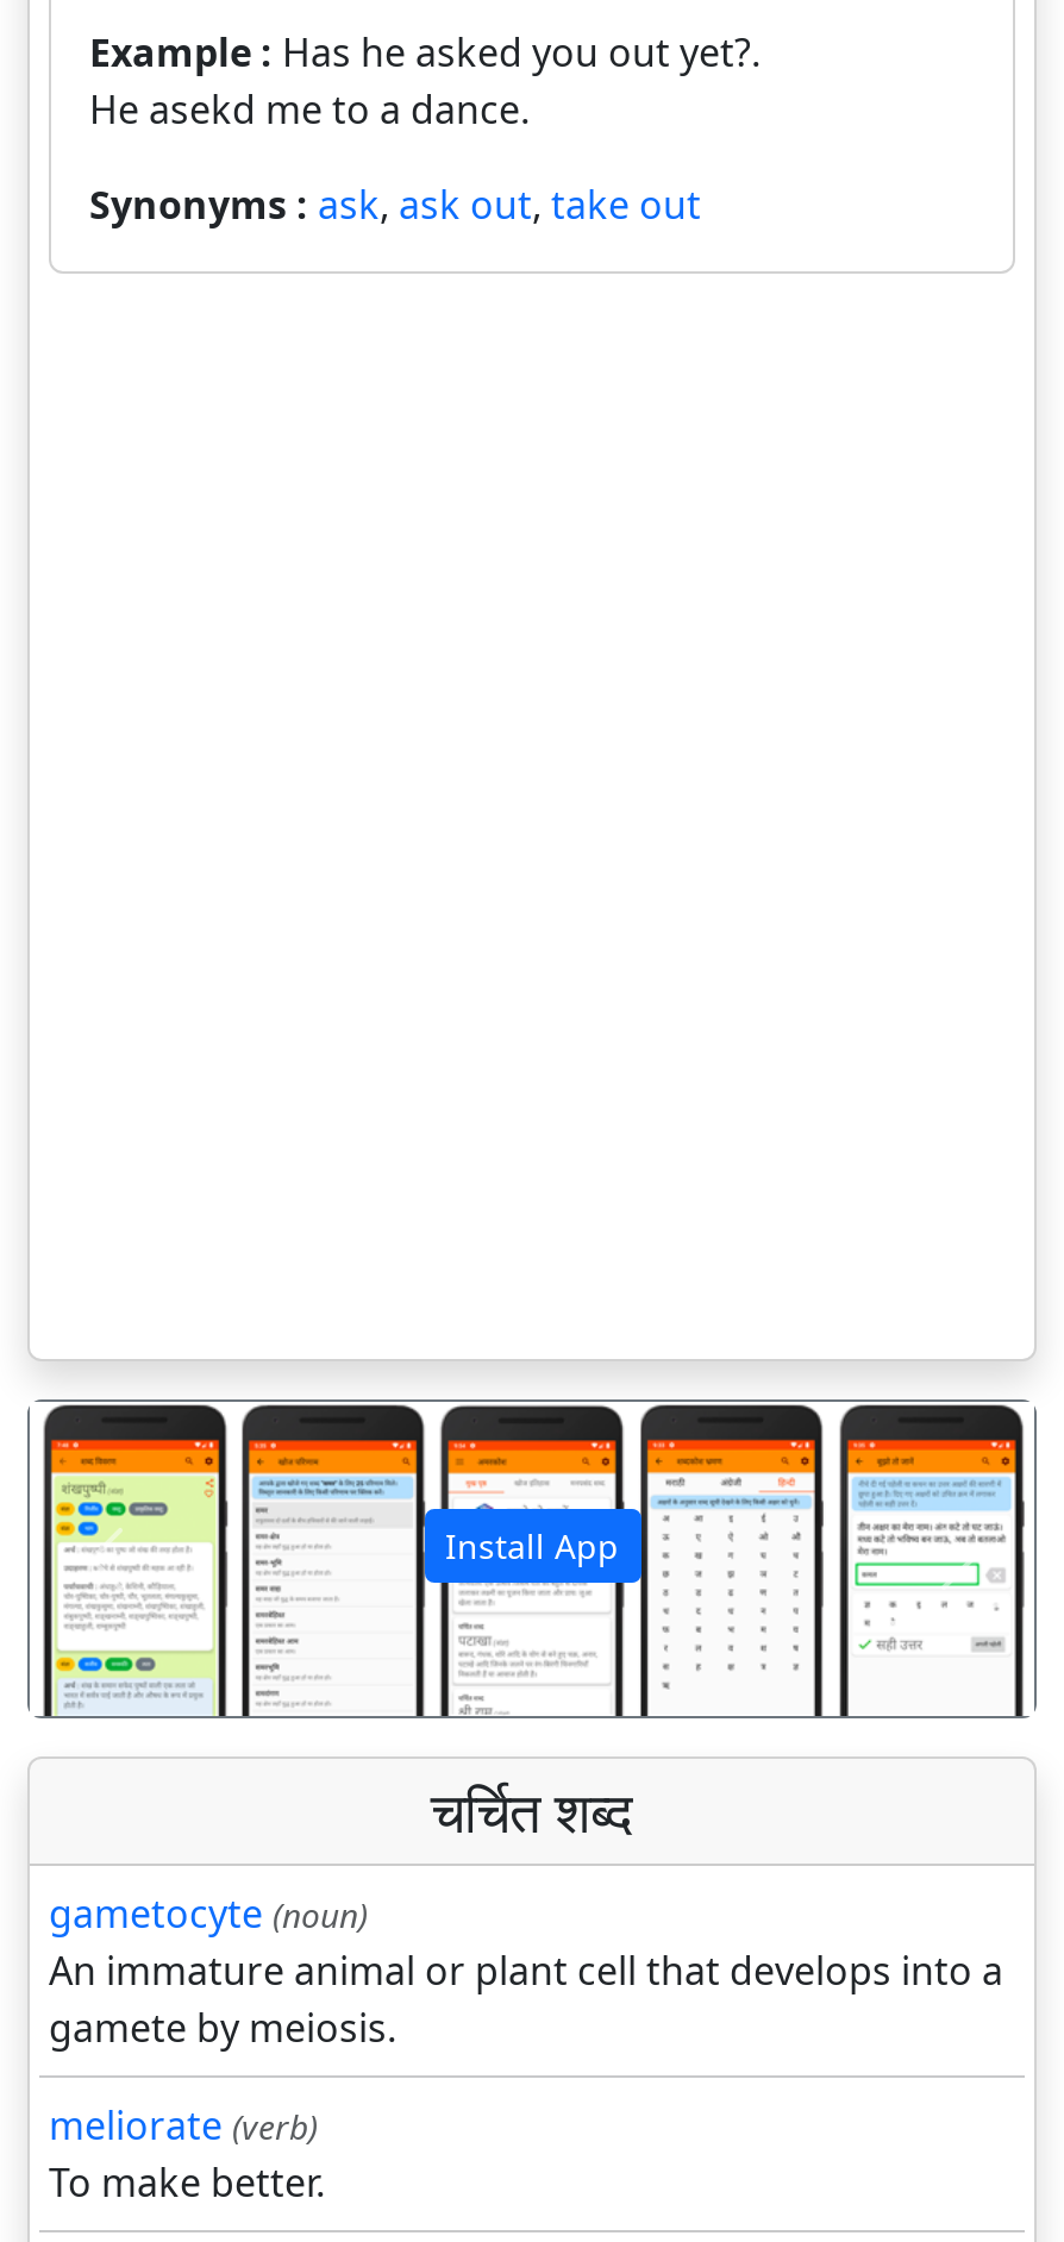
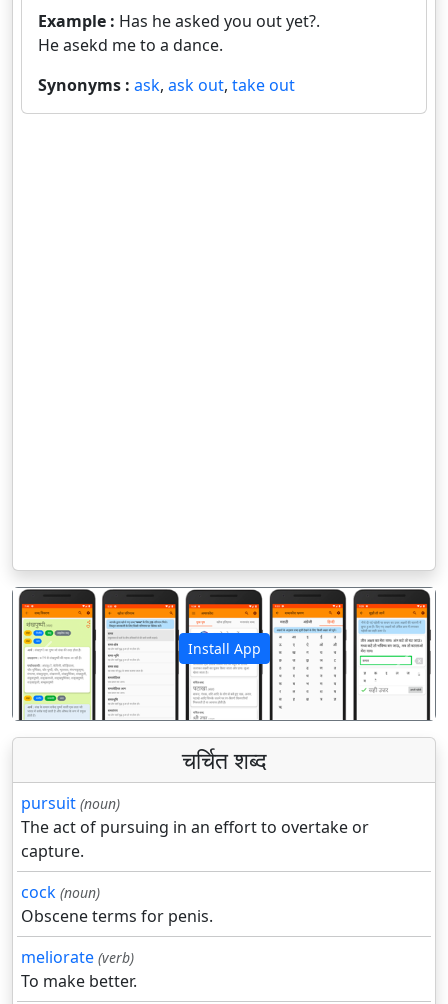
- gametocyte (noun)
- An immature animal or plant cell that develops into a
- gamete by meiosis.
+ pursuit (noun)
+ The act of pursuing in an effort to overtake or
+ capture.
+ cock (noun)
+ Obscene terms for penis.
